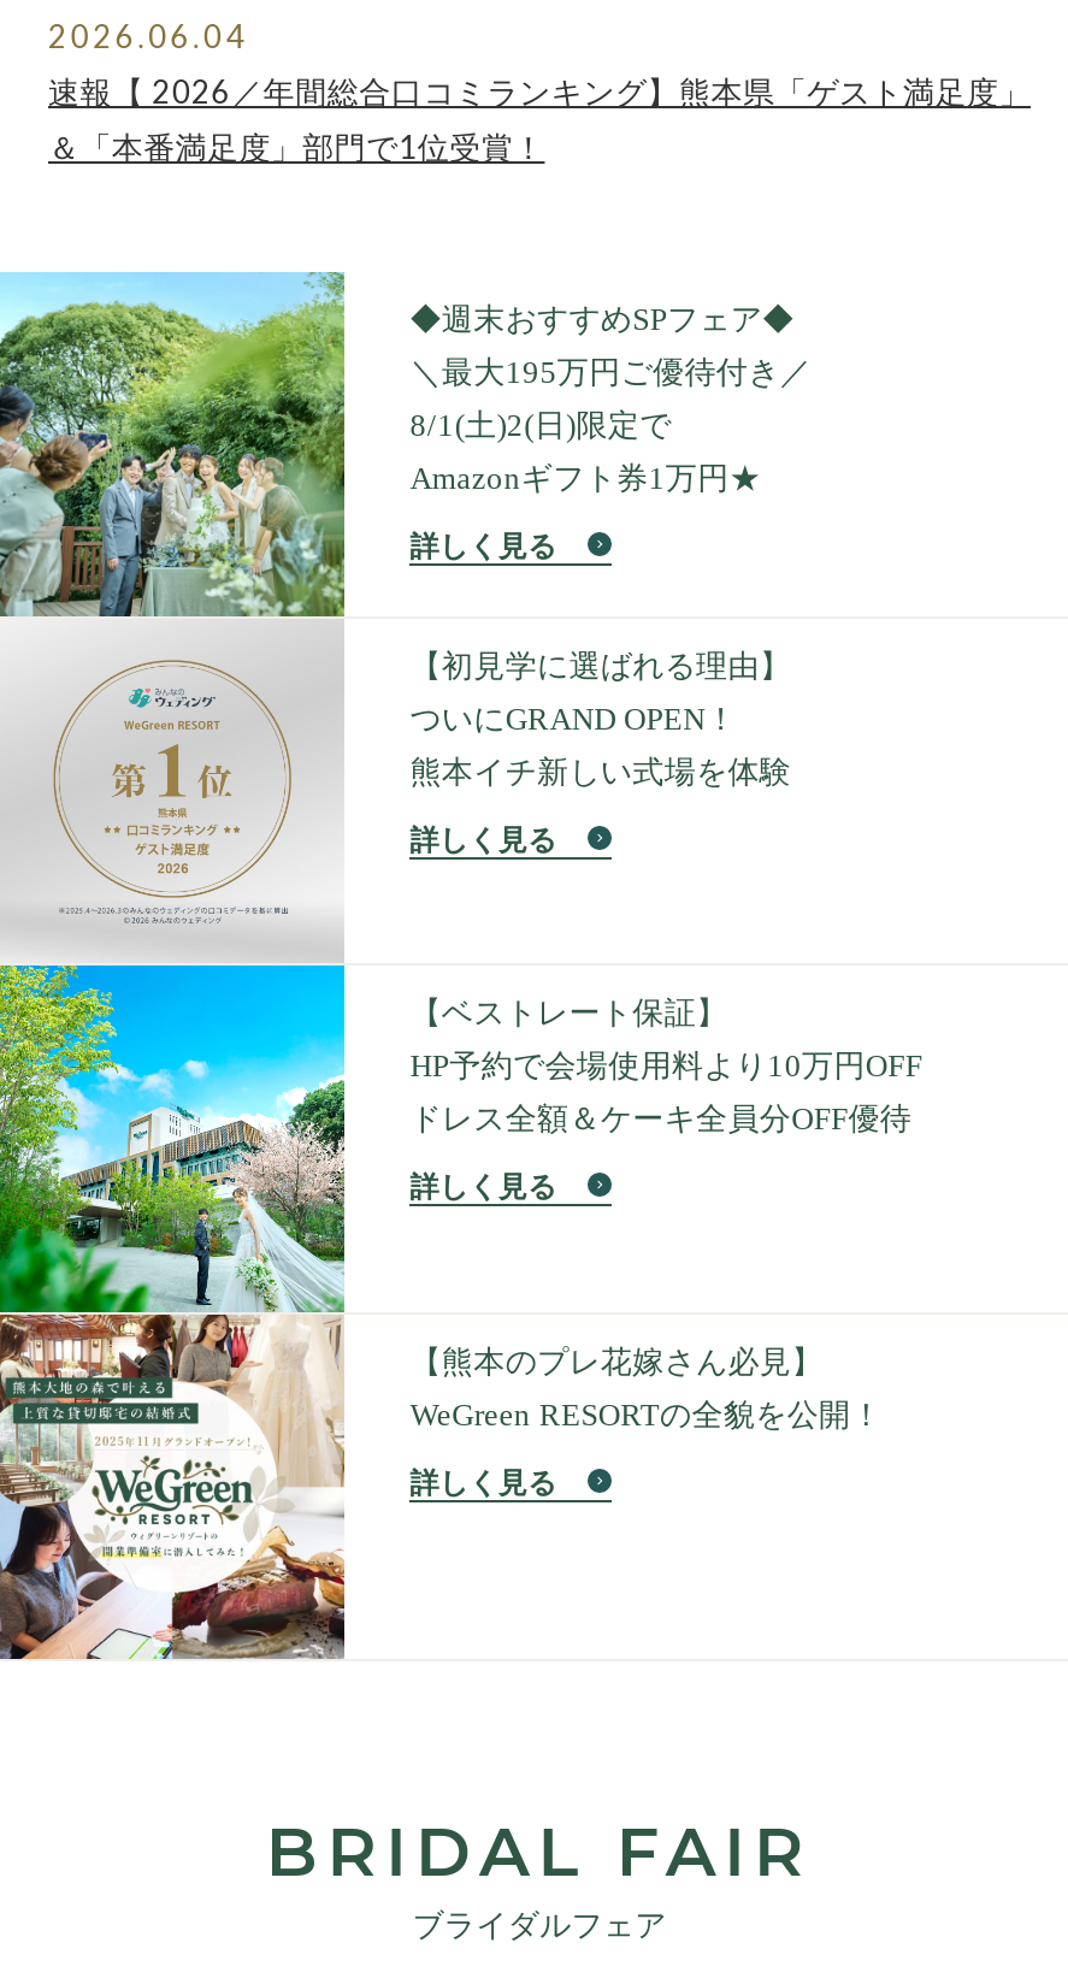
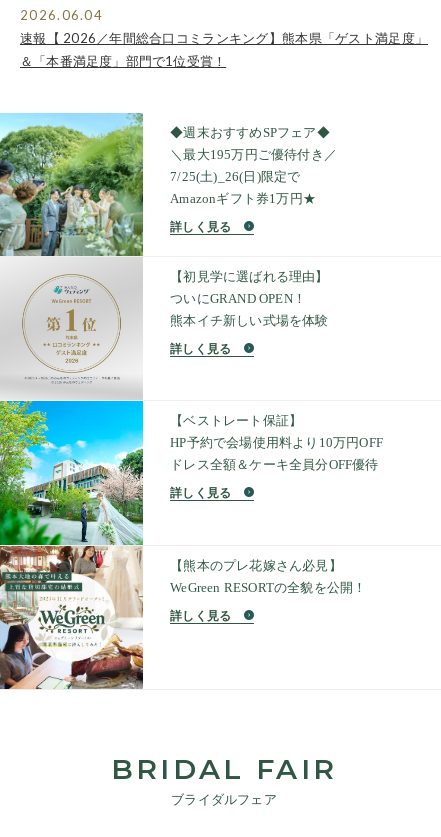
- 8/1(土)2(日)限定で
+ 7/25(土)_26(日)限定で
